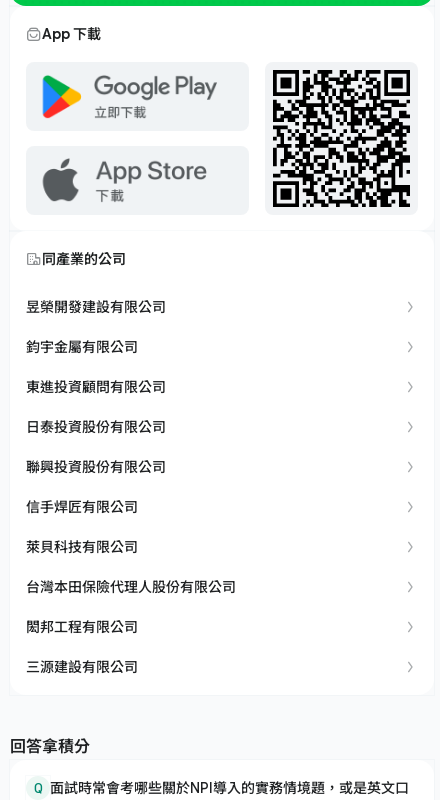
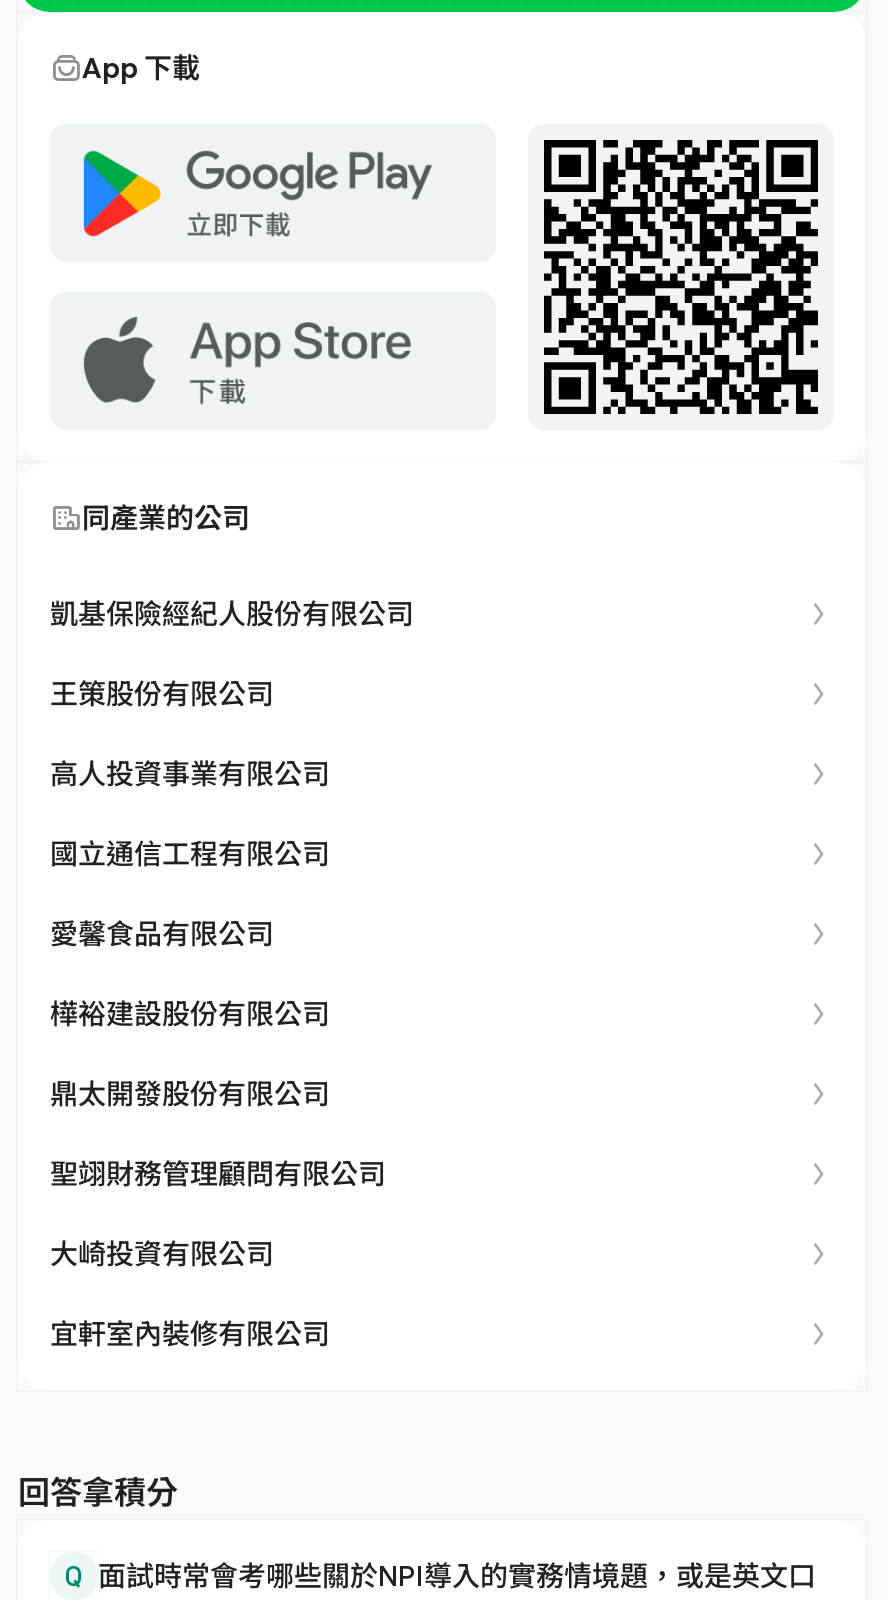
- 昱榮開發建設有限公司
+ 凱基保險經紀人股份有限公司

- 鈞宇金屬有限公司
+ 王策股份有限公司

- 東進投資顧問有限公司
+ 高人投資事業有限公司

- 日泰投資股份有限公司
+ 國立通信工程有限公司

- 聯興投資股份有限公司
+ 愛馨食品有限公司

- 信手焊匠有限公司
+ 樺裕建設股份有限公司

- 萊貝科技有限公司
+ 鼎太開發股份有限公司

- 台灣本田保險代理人股份有限公司
+ 聖翊財務管理顧問有限公司

- 閎邦工程有限公司
+ 大崎投資有限公司

- 三源建設有限公司
+ 宜軒室內裝修有限公司
